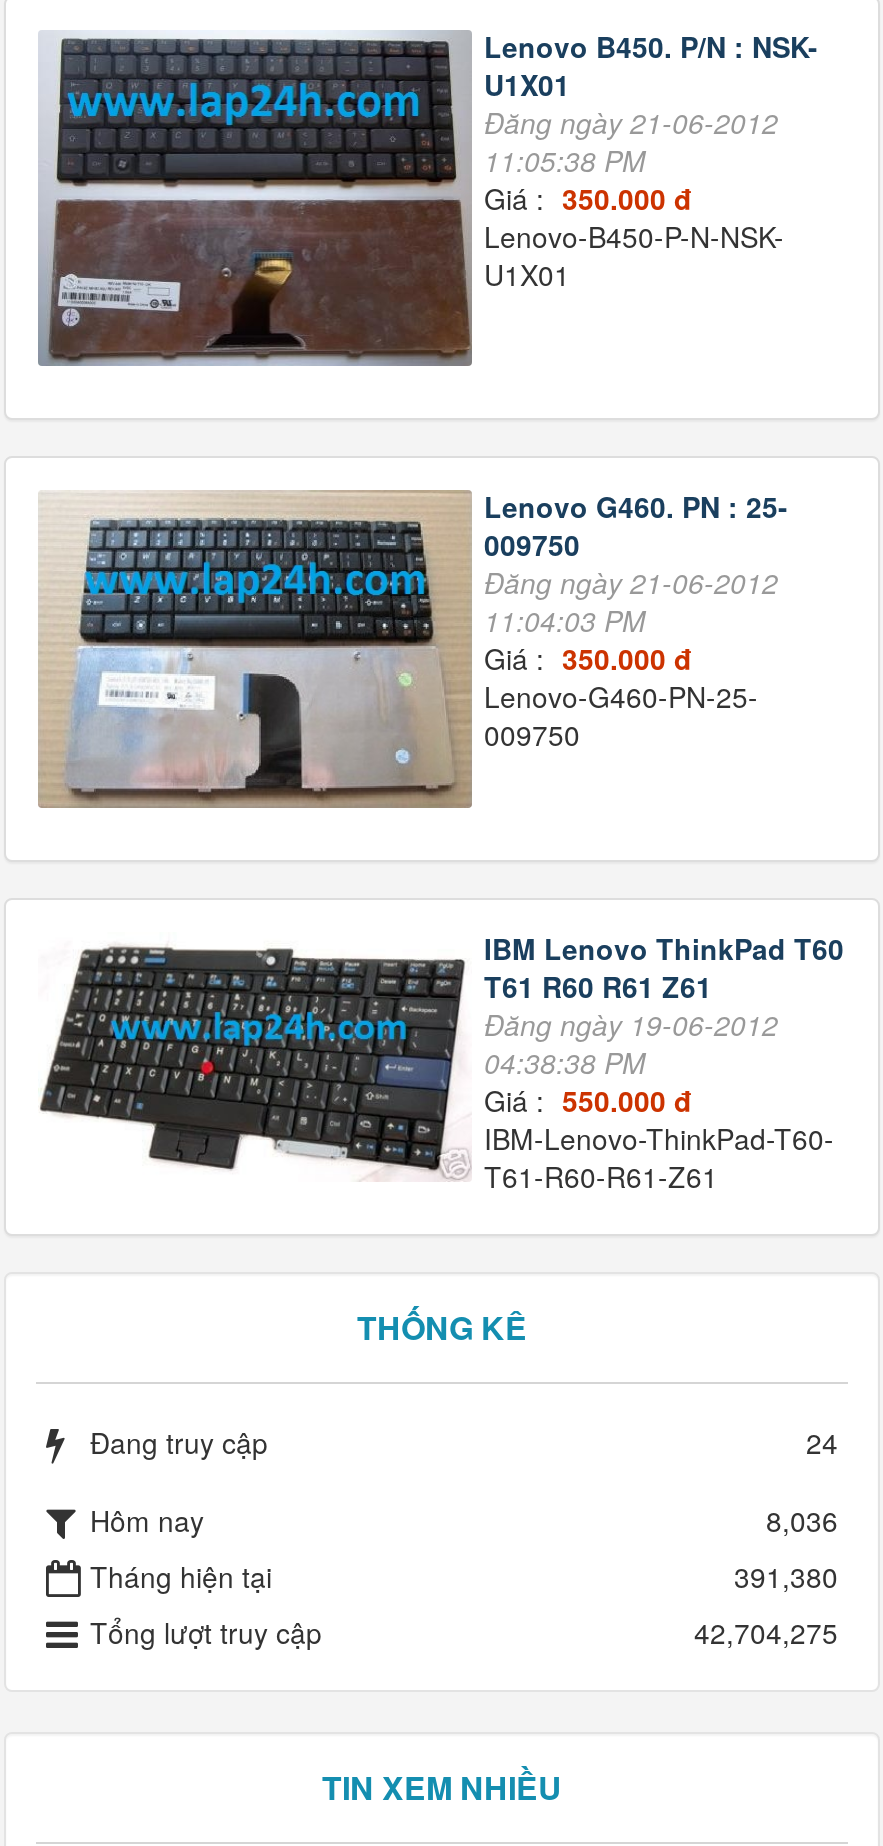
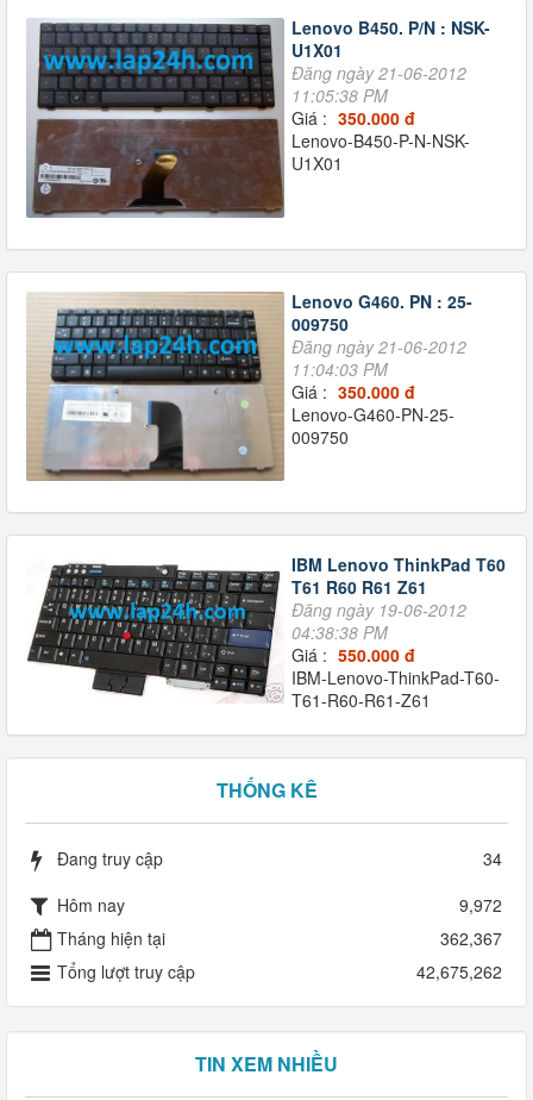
- 24
+ 34

- 8,036
+ 9,972

- 391,380
+ 362,367

- 42,704,275
+ 42,675,262
